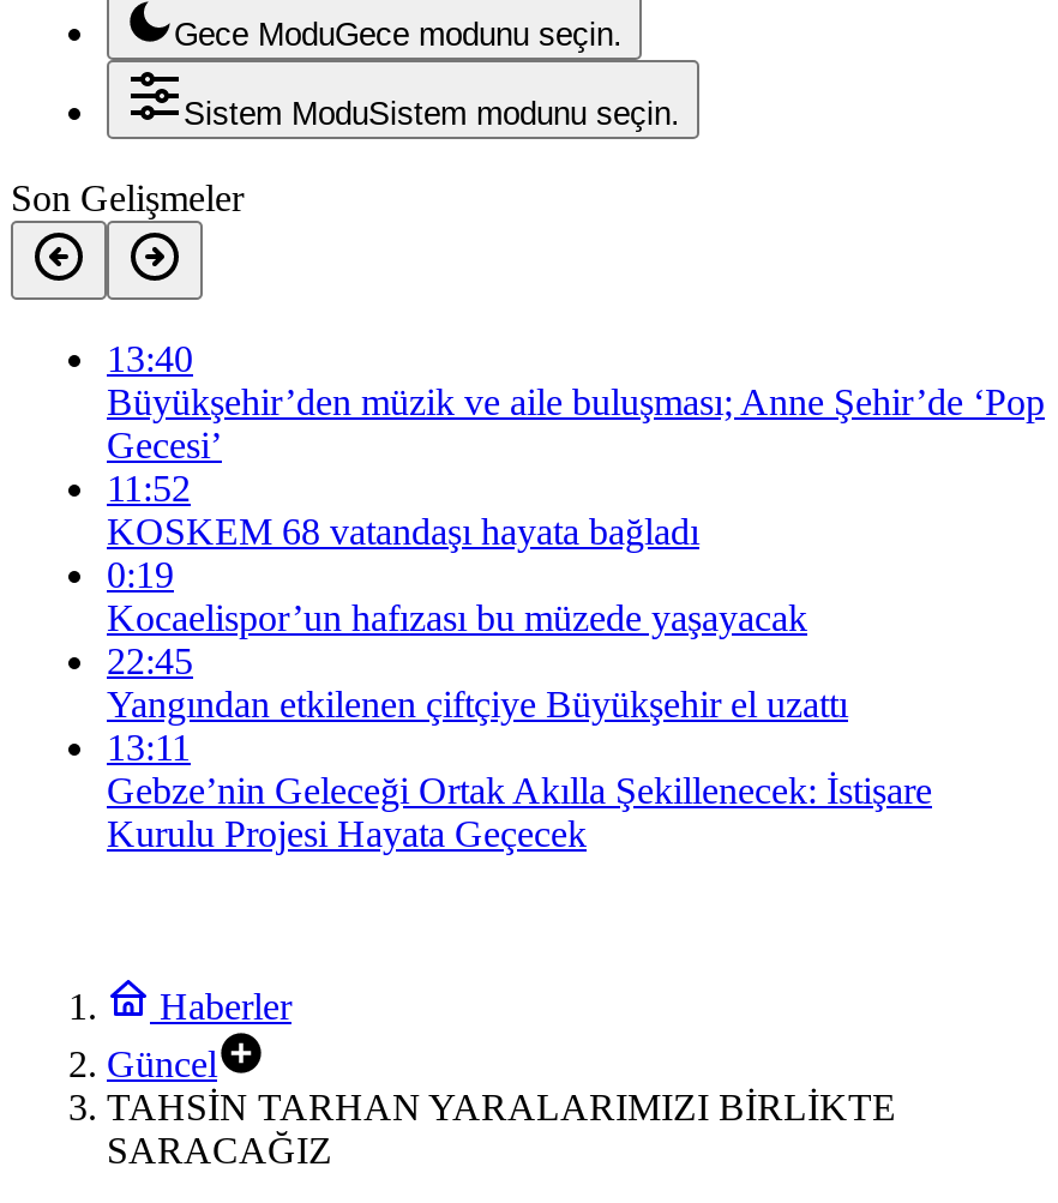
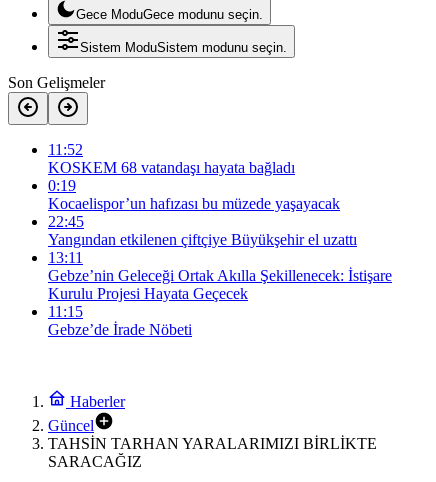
- 13:40
- Büyükşehir’den müzik ve aile buluşması; Anne Şehir’de ‘Pop
- Gecesi’

moved up: 11:52 | KOSKEM 68 vatandaşı hayata bağladı | 0:19 | ... | Gebze’nin Geleceği Ortak Akılla Şekillenecek: İstişare | Kurulu Projesi Hayata Geçecek

+ 11:15
+ Gebze’de İrade Nöbeti
